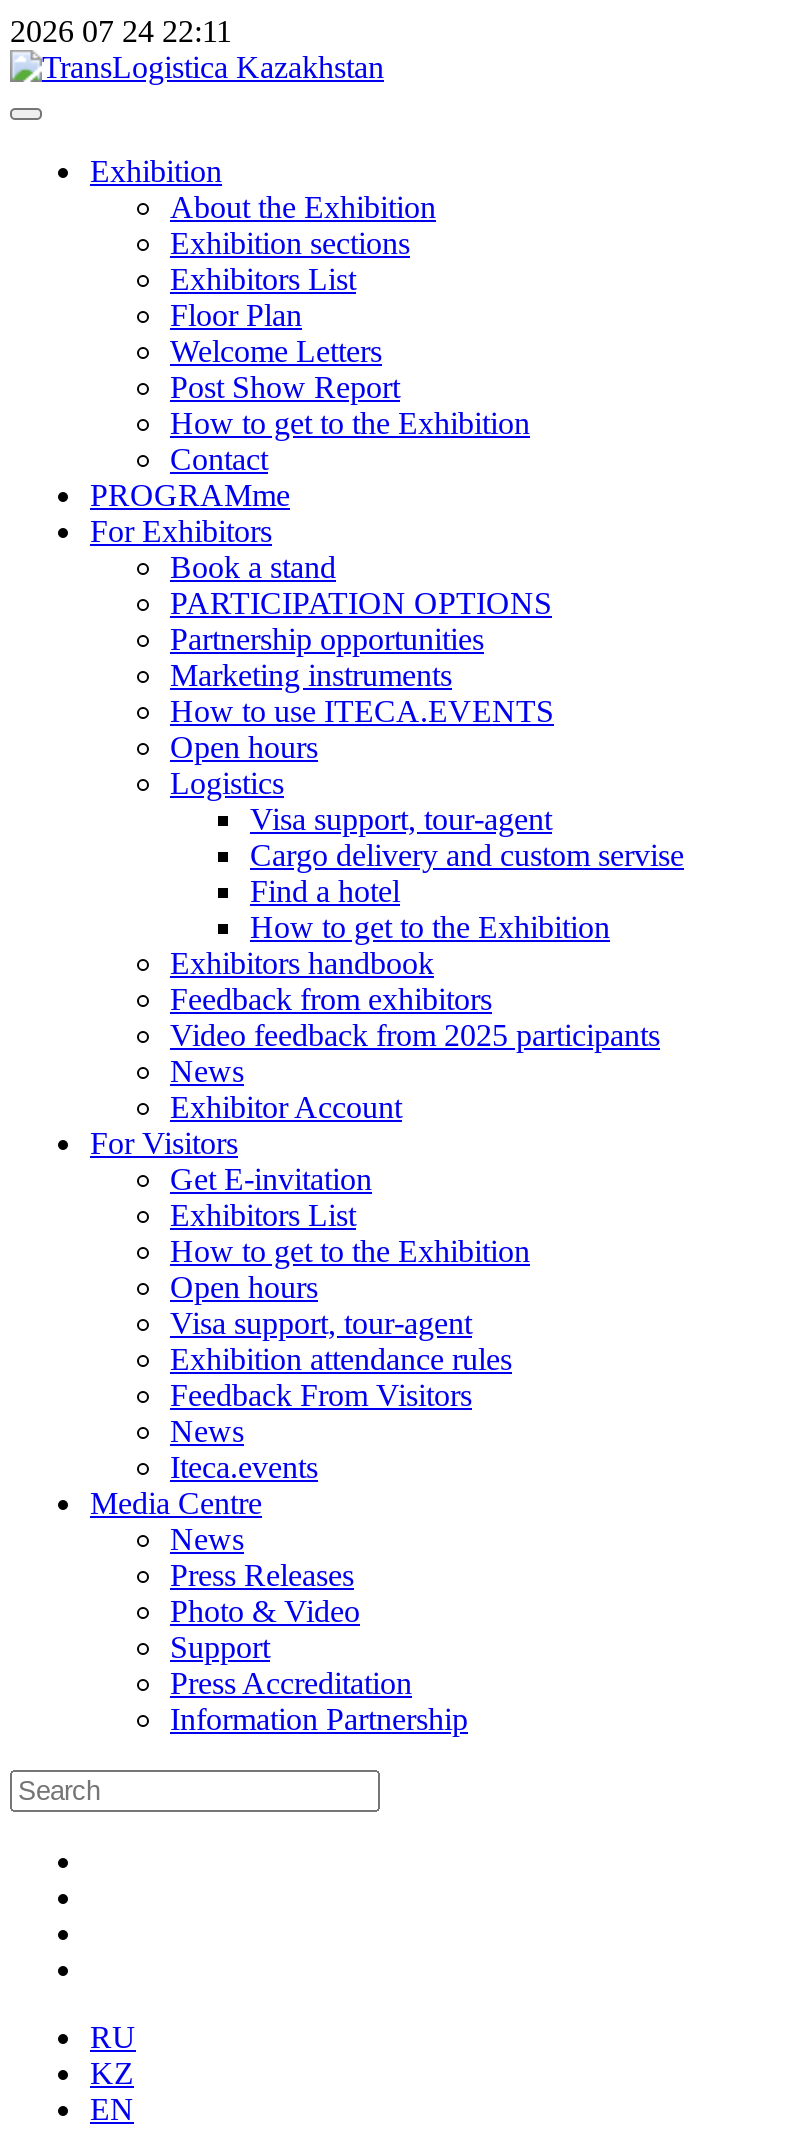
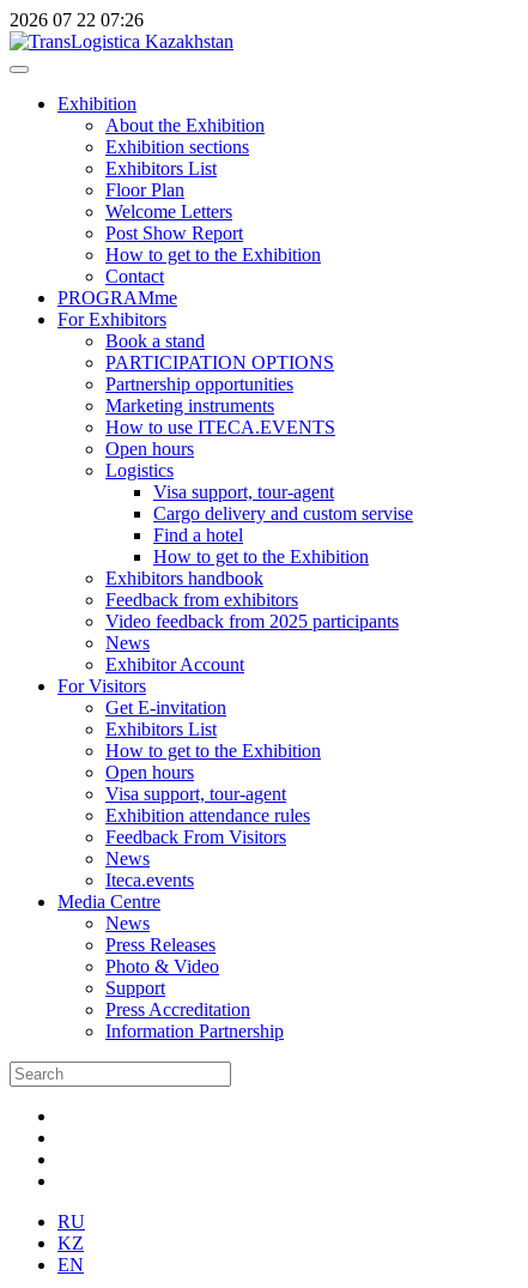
- 2026 07 24 22:11
+ 2026 07 22 07:26
